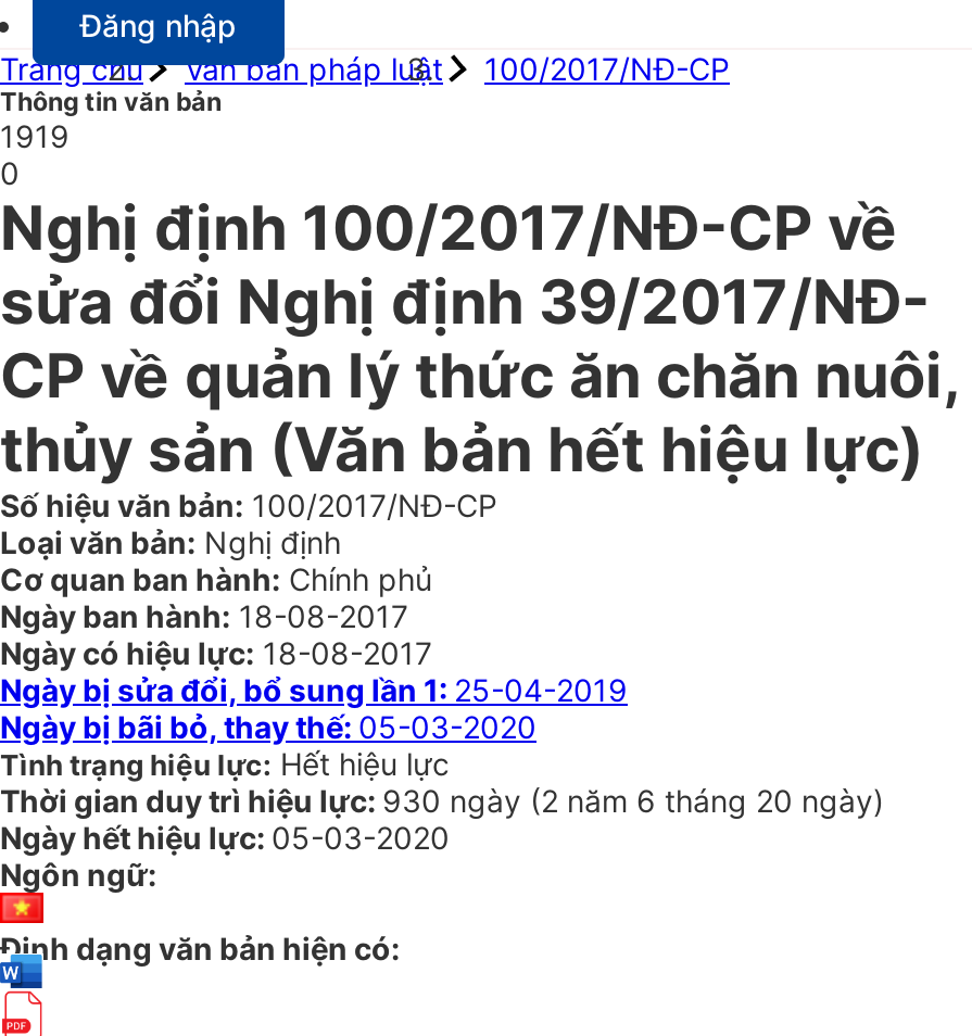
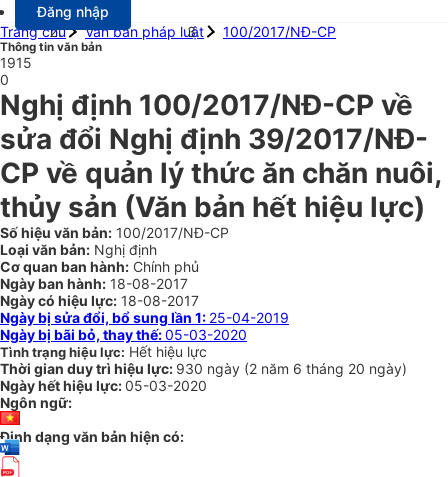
- 1919
+ 1915
